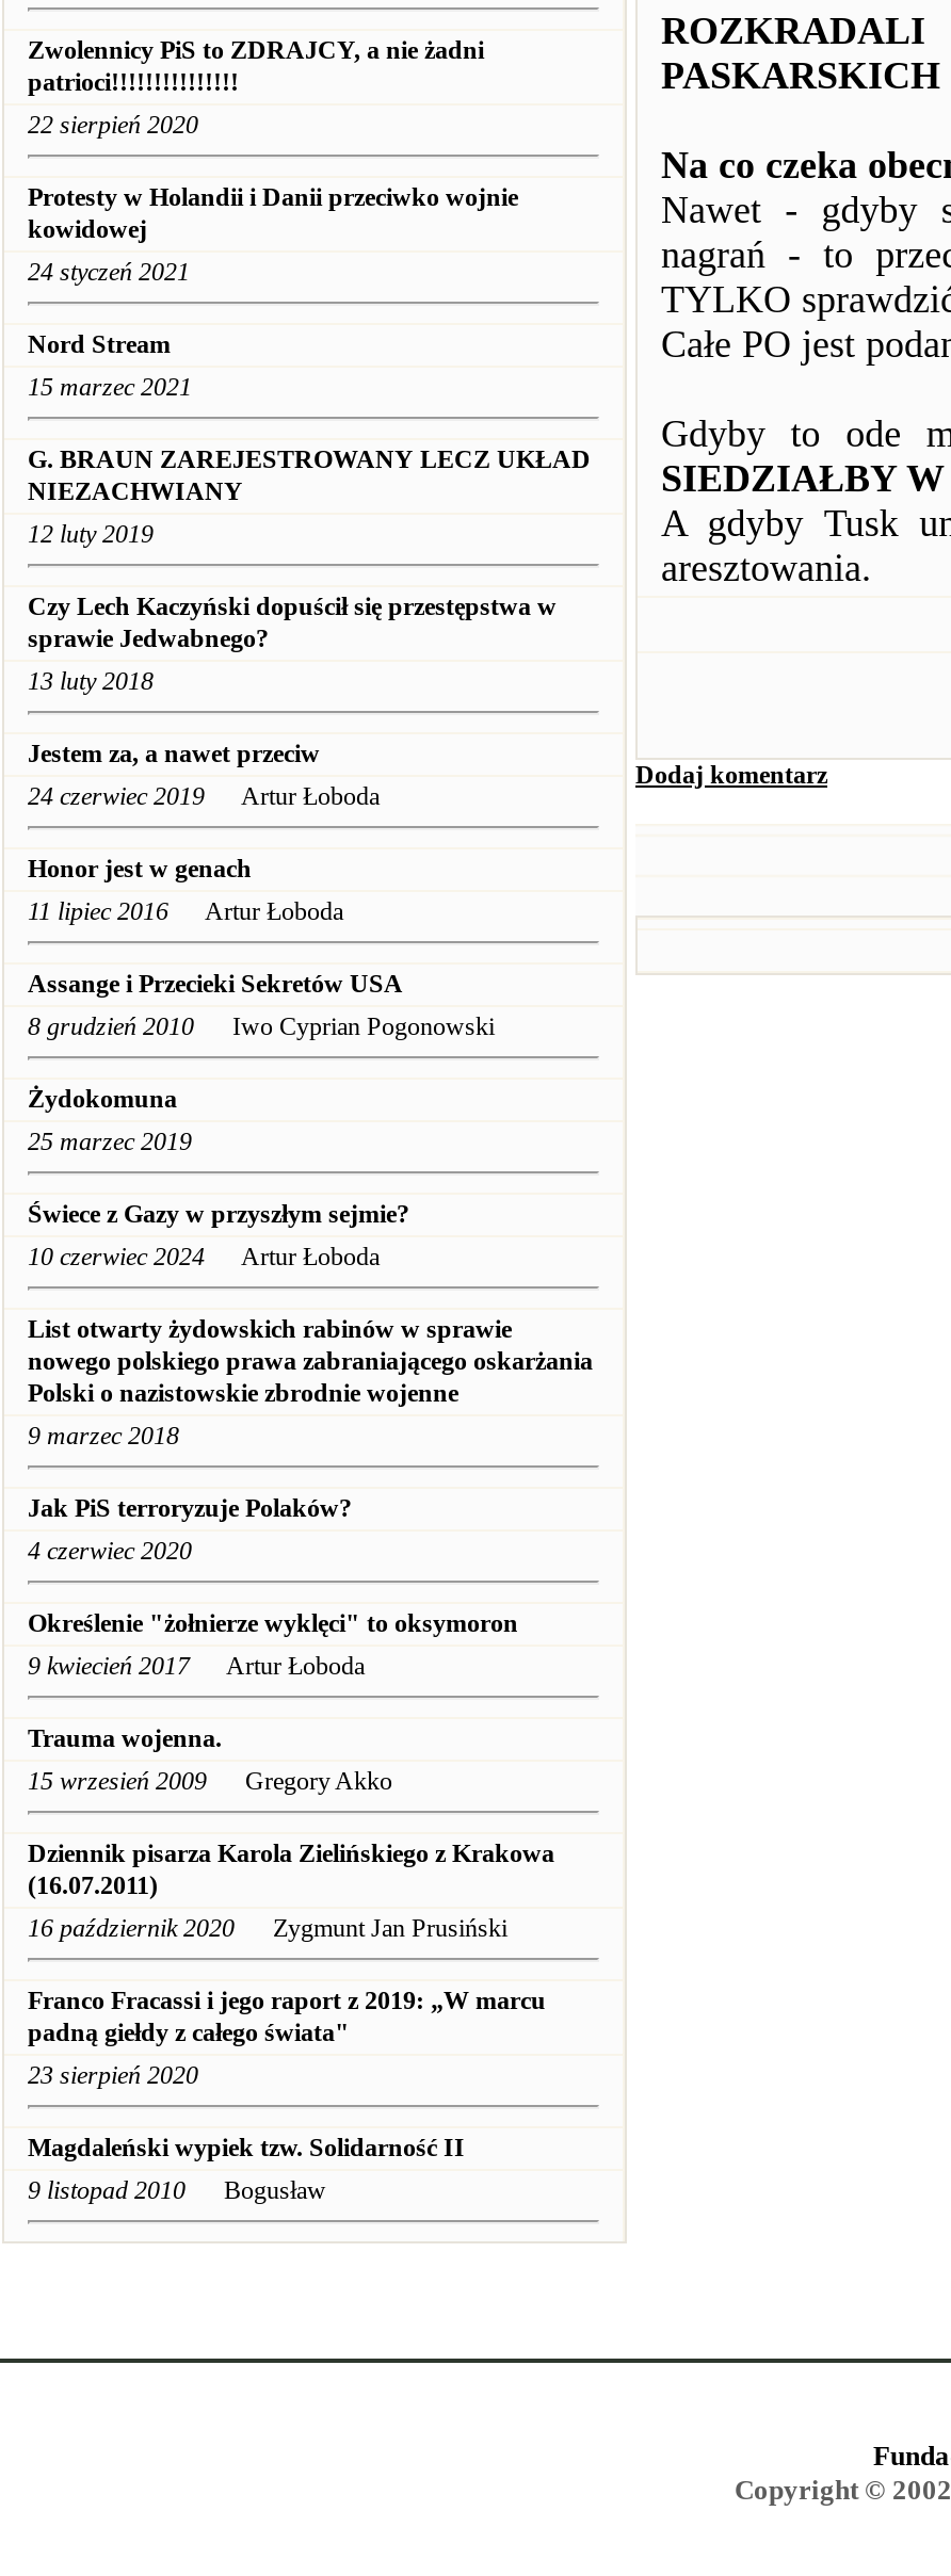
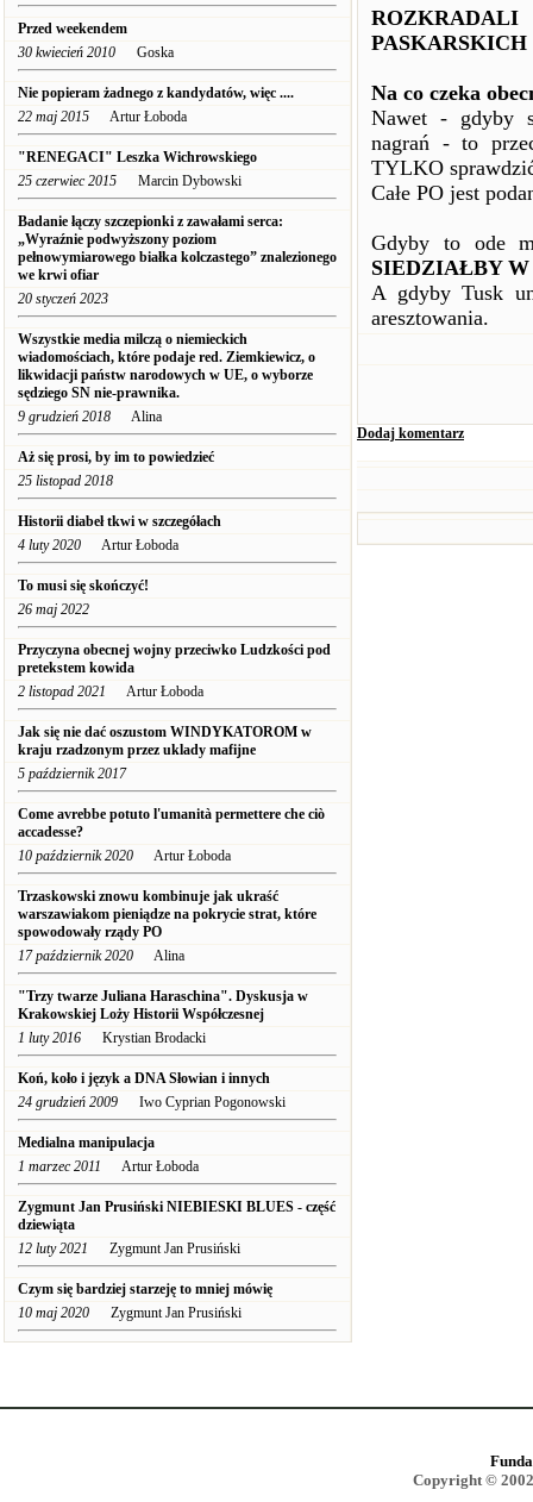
- Zwolennicy PiS to ZDRAJCY, a nie żadni
- patrioci!!!!!!!!!!!!!!!
- 22 sierpień 2020
+ Przed weekendem
+ 30 kwiecień 2010 Goska

- Protesty w Holandii i Danii przeciwko wojnie
- kowidowej
- 24 styczeń 2021
+ Nie popieram żadnego z kandydatów, więc ....
+ 22 maj 2015 Artur Łoboda

- Nord Stream
- 15 marzec 2021
+ "RENEGACI" Leszka Wichrowskiego
+ 25 czerwiec 2015 Marcin Dybowski

- G. BRAUN ZAREJESTROWANY LECZ UKŁAD
- NIEZACHWIANY
- 12 luty 2019
+ Badanie łączy szczepionki z zawałami serca:
+ „Wyraźnie podwyższony poziom
+ pełnowymiarowego białka kolczastego” znalezionego
+ we krwi ofiar
+ 20 styczeń 2023

- Czy Lech Kaczyński dopuścił się przestępstwa w
- sprawie Jedwabnego?
- 13 luty 2018
+ Wszystkie media milczą o niemieckich
+ wiadomościach, które podaje red. Ziemkiewicz, o
+ likwidacji państw narodowych w UE, o wyborze
+ sędziego SN nie-prawnika.
+ 9 grudzień 2018 Alina

- Jestem za, a nawet przeciw
- 24 czerwiec 2019 Artur Łoboda
+ Aż się prosi, by im to powiedzieć
+ 25 listopad 2018

- Honor jest w genach
- 11 lipiec 2016 Artur Łoboda
+ Historii diabeł tkwi w szczegółach
+ 4 luty 2020 Artur Łoboda

- Assange i Przecieki Sekretów USA
- 8 grudzień 2010 Iwo Cyprian Pogonowski
+ To musi się skończyć!
+ 26 maj 2022

- Żydokomuna
- 25 marzec 2019
+ Przyczyna obecnej wojny przeciwko Ludzkości pod
+ pretekstem kowida
+ 2 listopad 2021 Artur Łoboda

- Świece z Gazy w przyszłym sejmie?
- 10 czerwiec 2024 Artur Łoboda
+ Jak się nie dać oszustom WINDYKATOROM w
+ kraju rzadzonym przez uklady mafijne
+ 5 październik 2017

- List otwarty żydowskich rabinów w sprawie
- nowego polskiego prawa zabraniającego oskarżania
- Polski o nazistowskie zbrodnie wojenne
- 9 marzec 2018
+ Come avrebbe potuto l'umanità permettere che ciò
+ accadesse?
+ 10 październik 2020 Artur Łoboda

- Jak PiS terroryzuje Polaków?
- 4 czerwiec 2020
+ Trzaskowski znowu kombinuje jak ukraść
+ warszawiakom pieniądze na pokrycie strat, które
+ spowodowały rządy PO
+ 17 październik 2020 Alina

- Określenie "żołnierze wyklęci" to oksymoron
- 9 kwiecień 2017 Artur Łoboda
+ "Trzy twarze Juliana Haraschina". Dyskusja w
+ Krakowskiej Loży Historii Współczesnej
+ 1 luty 2016 Krystian Brodacki

- Trauma wojenna.
- 15 wrzesień 2009 Gregory Akko
+ Koń, koło i język a DNA Słowian i innych
+ 24 grudzień 2009 Iwo Cyprian Pogonowski

- Dziennik pisarza Karola Zielińskiego z Krakowa
- (16.07.2011)
- 16 październik 2020 Zygmunt Jan Prusiński
+ Medialna manipulacja
+ 1 marzec 2011 Artur Łoboda

- Franco Fracassi i jego raport z 2019: „W marcu
- padną giełdy z całego świata"
- 23 sierpień 2020
+ Zygmunt Jan Prusiński NIEBIESKI BLUES - część
+ dziewiąta
+ 12 luty 2021 Zygmunt Jan Prusiński

- Magdaleński wypiek tzw. Solidarność II
- 9 listopad 2010 Bogusław
+ Czym się bardziej starzeję to mniej mówię
+ 10 maj 2020 Zygmunt Jan Prusiński
